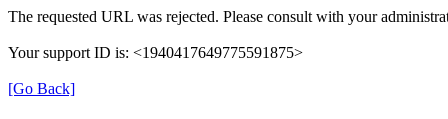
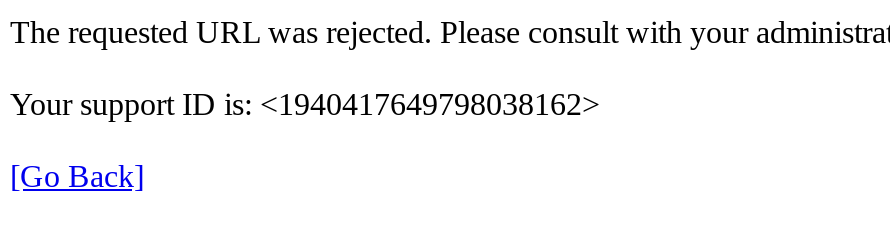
- Your support ID is: <1940417649775591875>
+ Your support ID is: <1940417649798038162>
